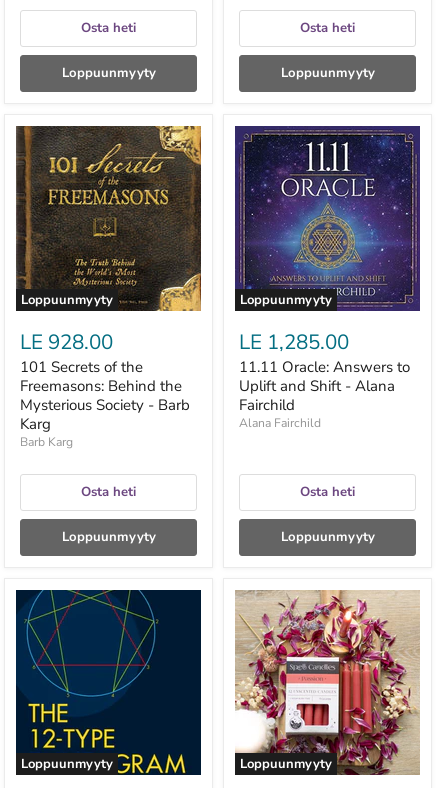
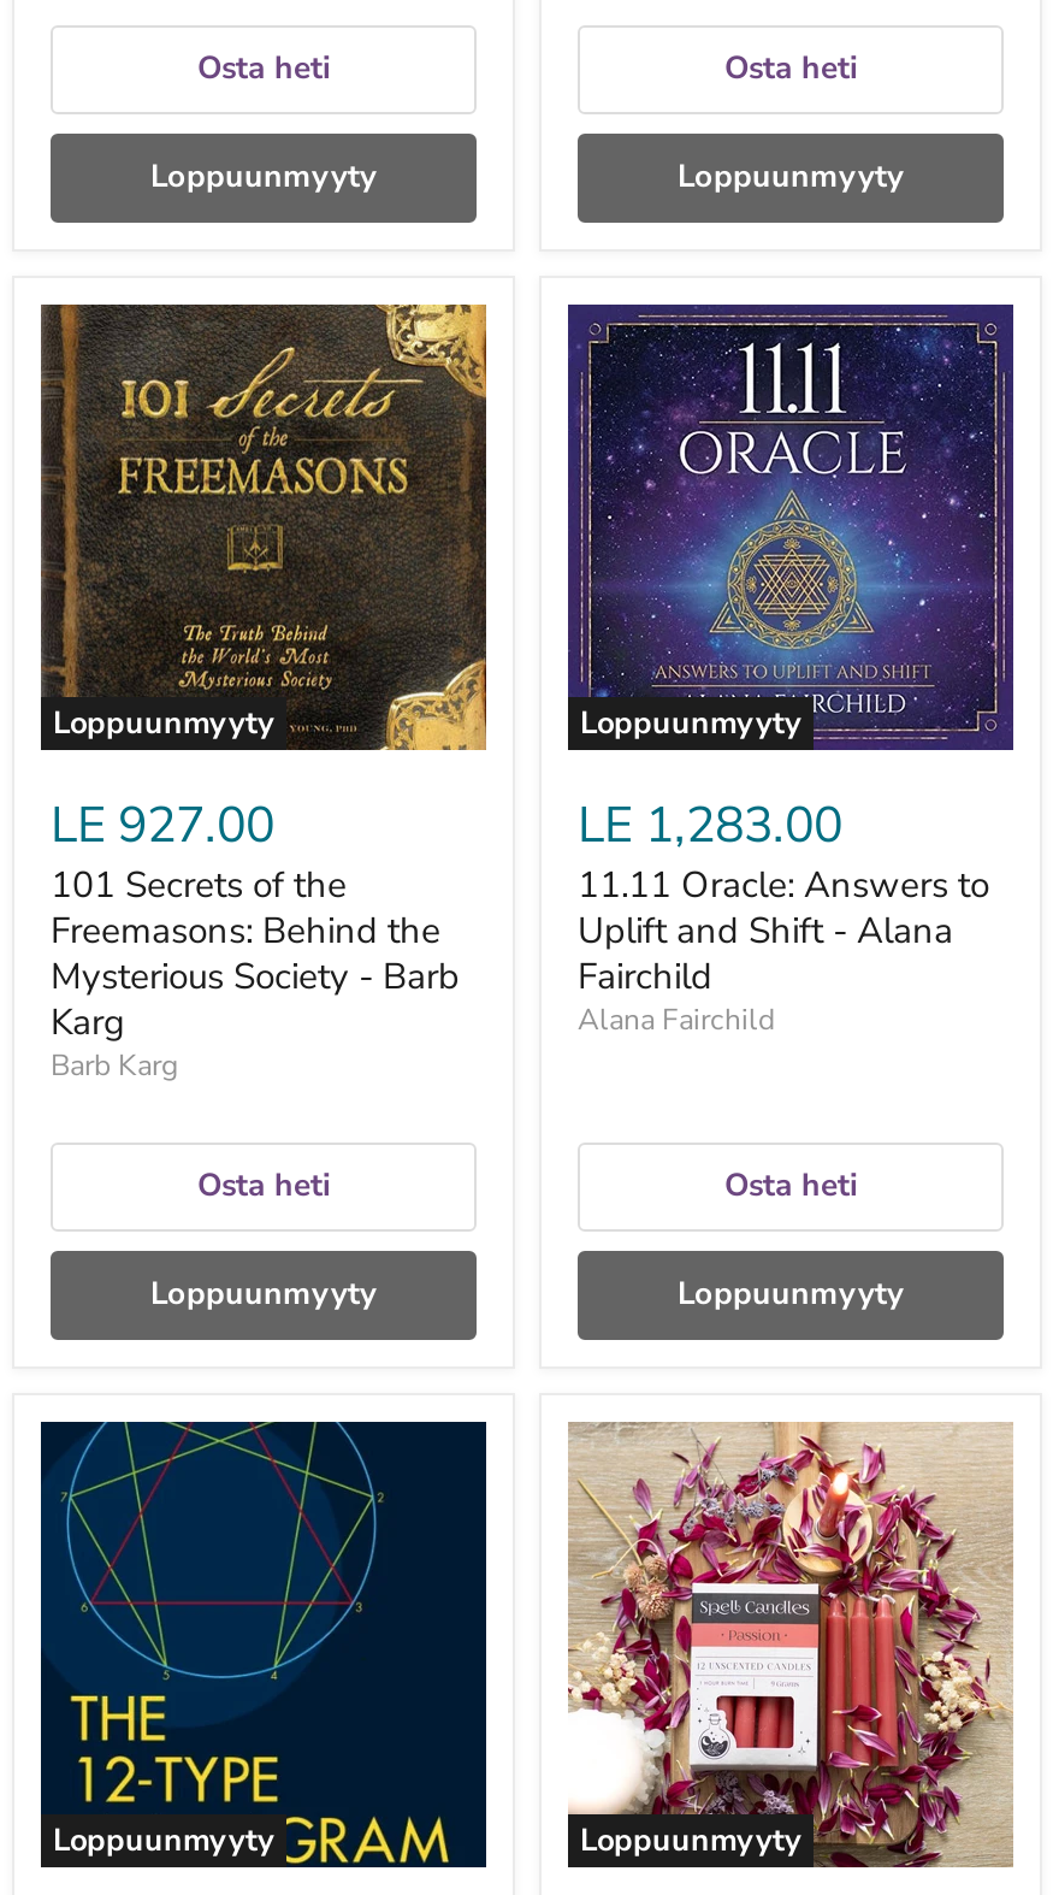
- LE 928.00
+ LE 927.00

- LE 1,285.00
+ LE 1,283.00
